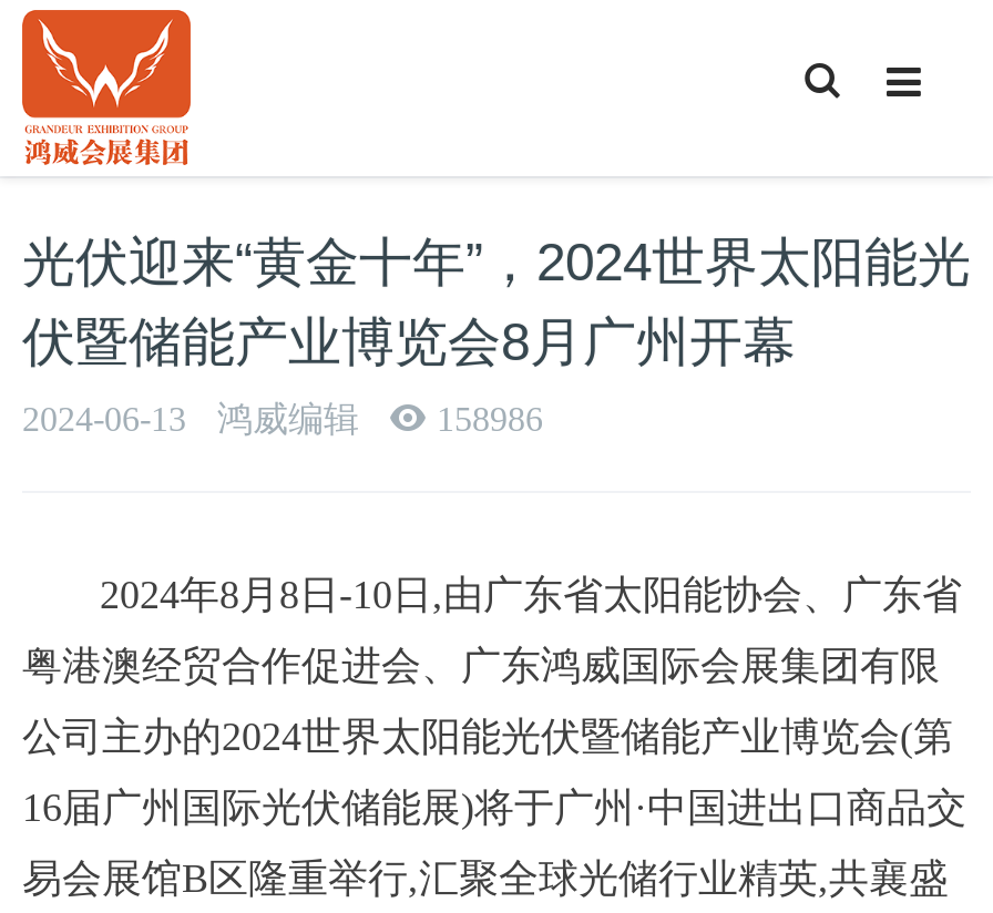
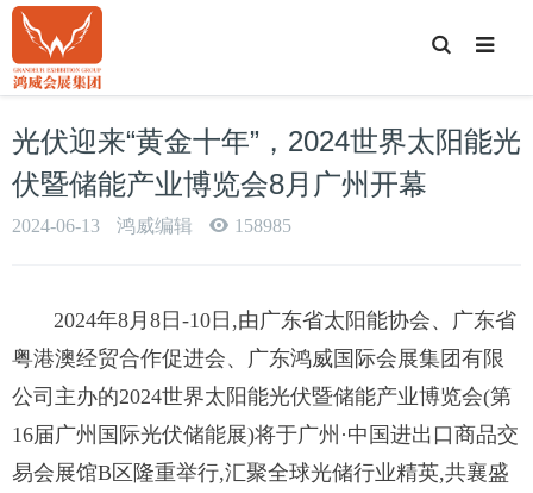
- 158986
+ 158985
